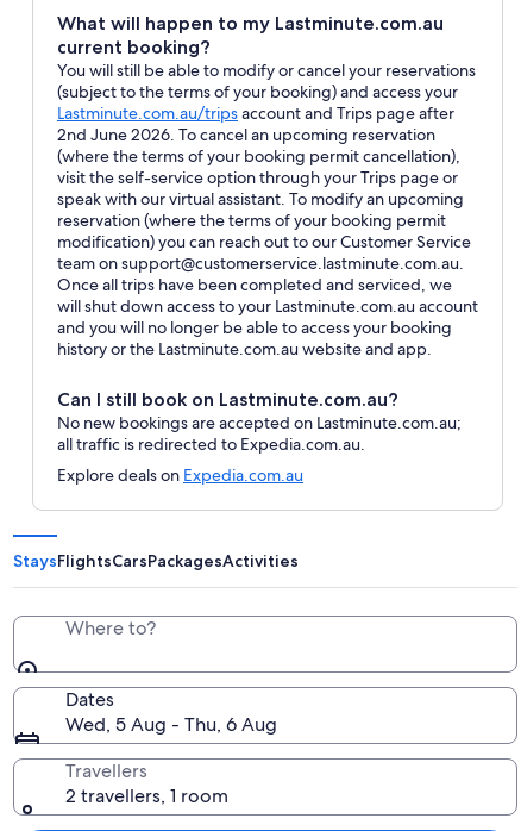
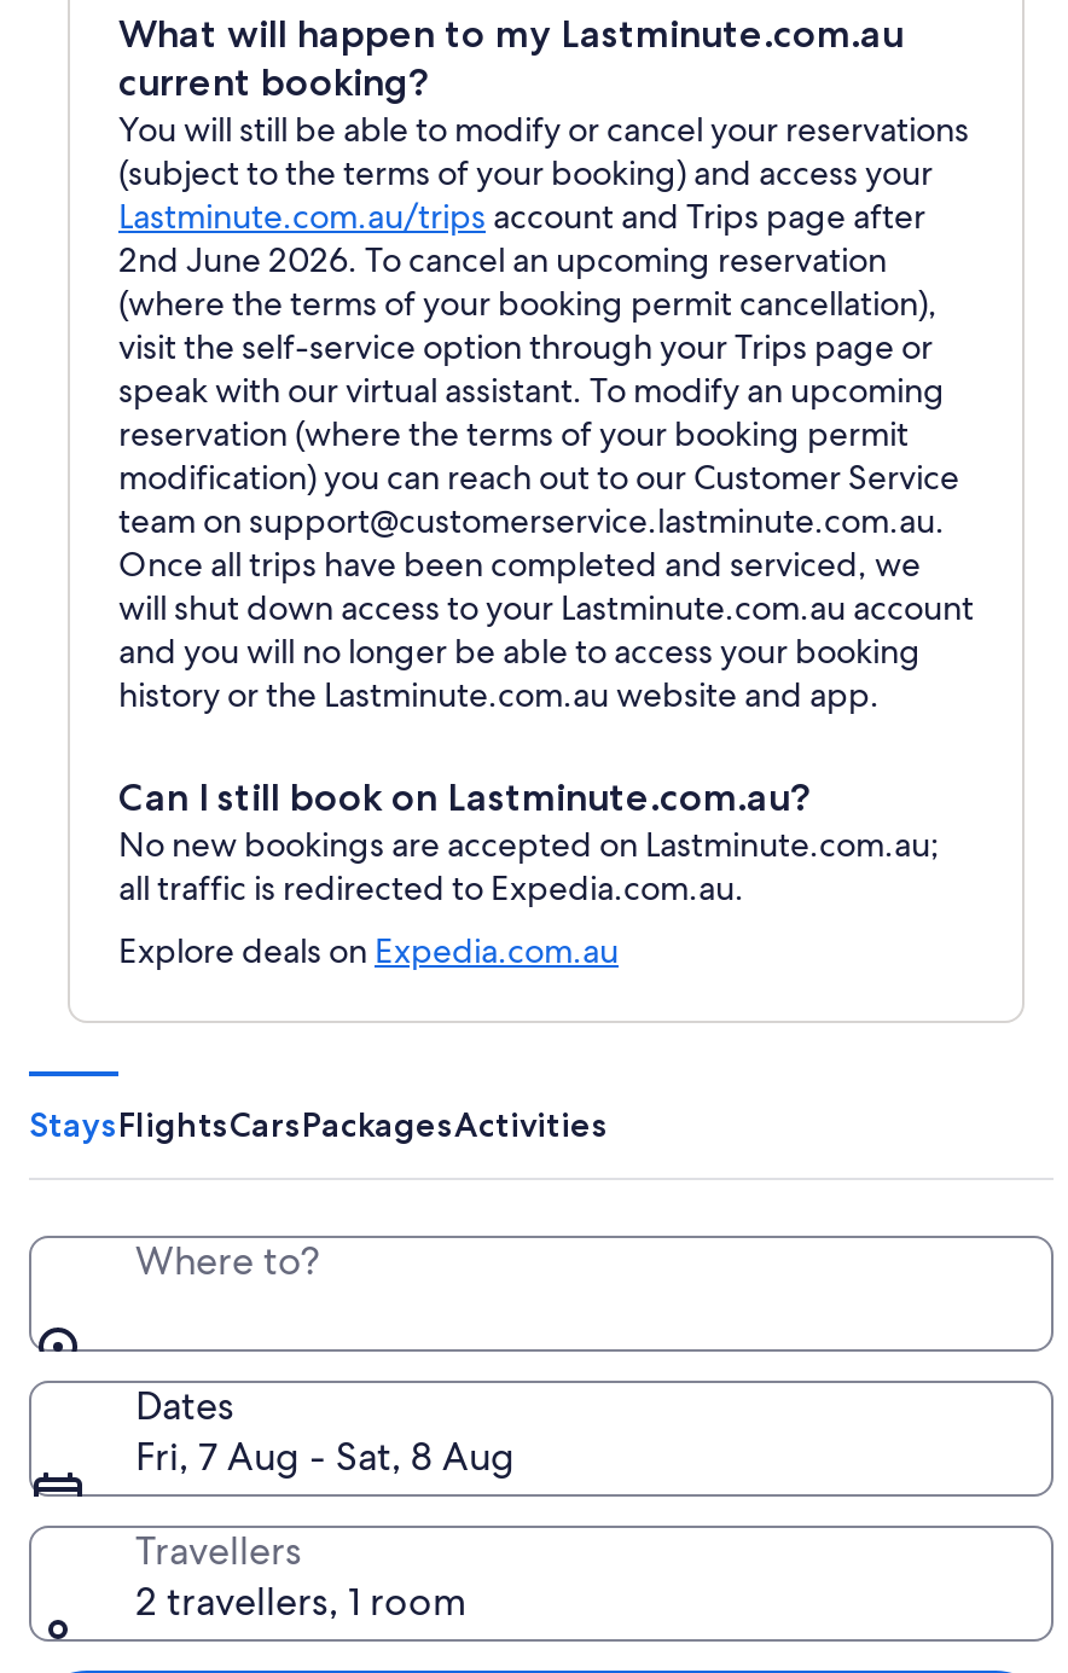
- Wed, 5 Aug - Thu, 6 Aug
+ Fri, 7 Aug - Sat, 8 Aug
